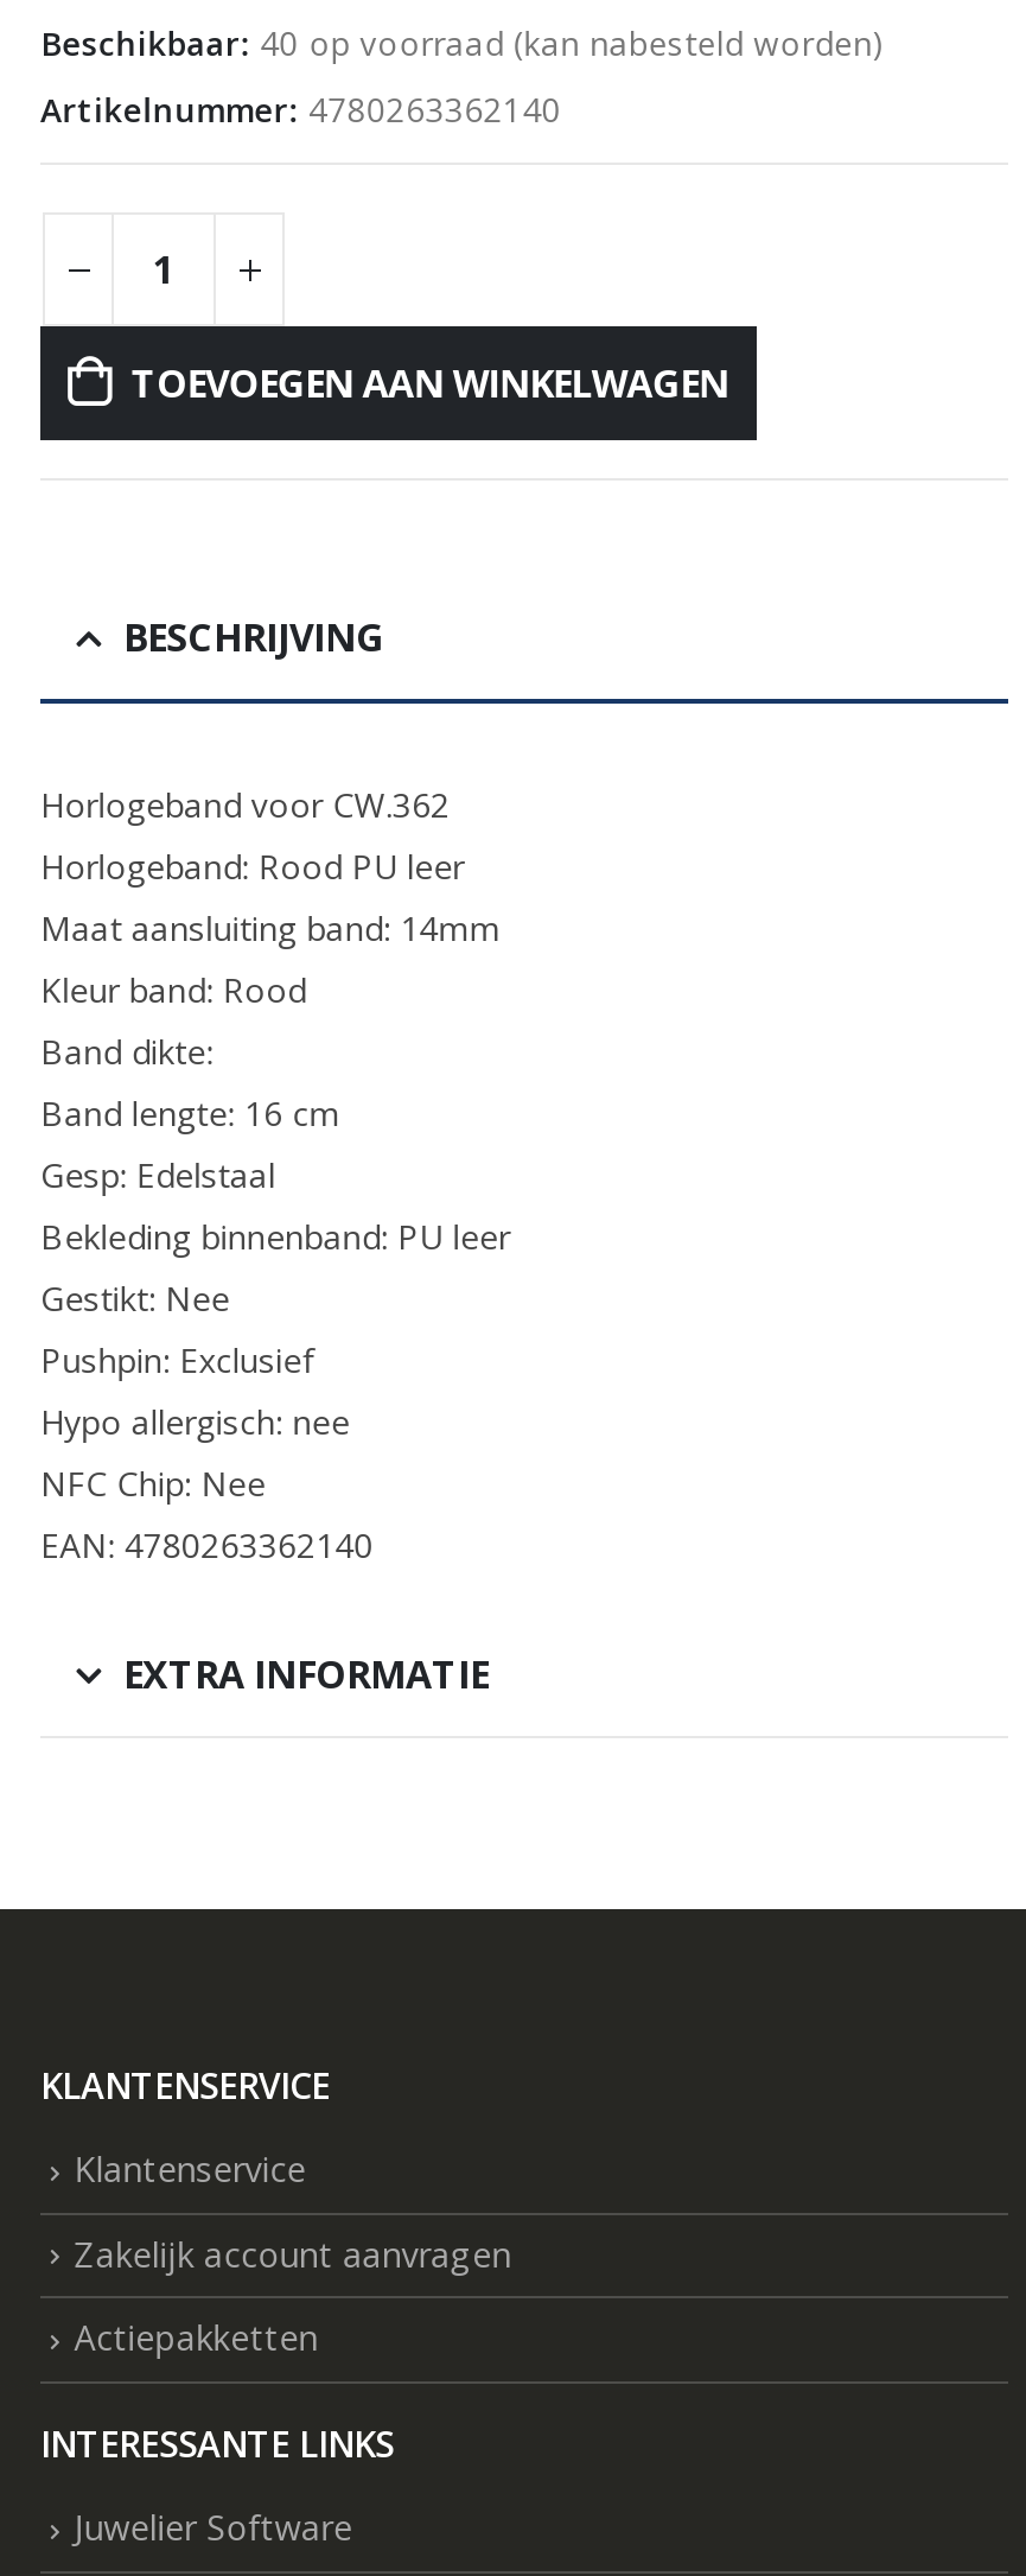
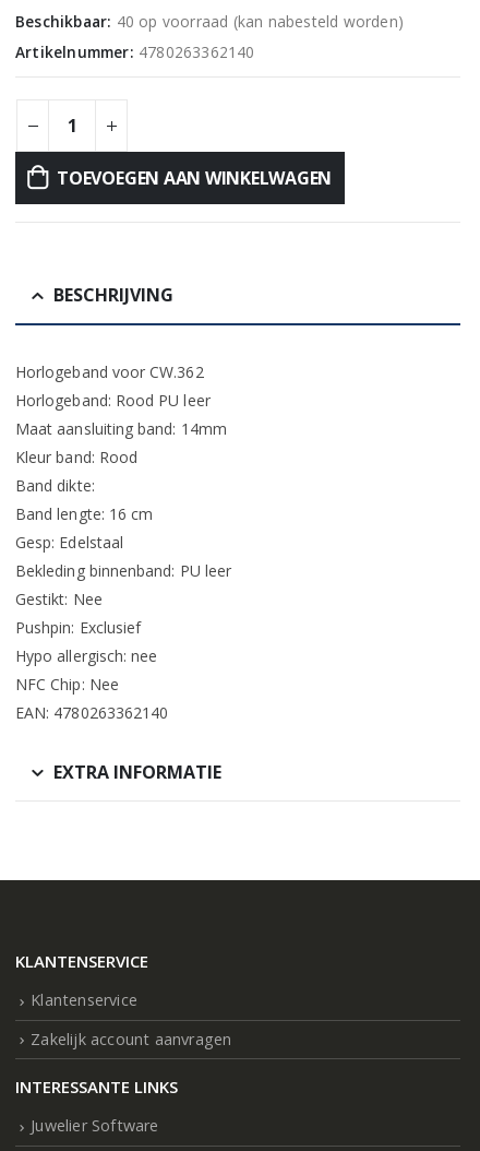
- Actiepakketten
